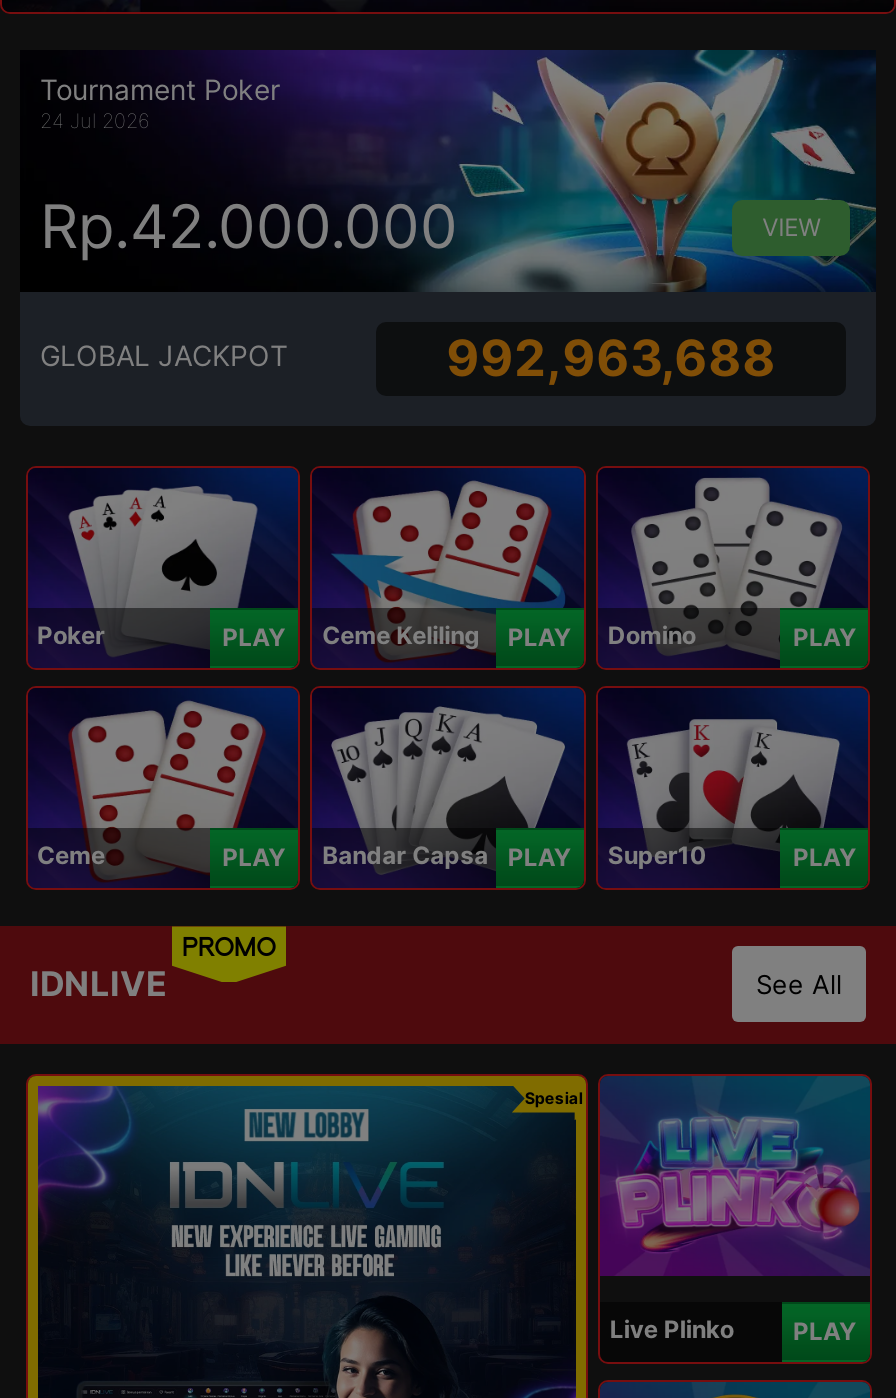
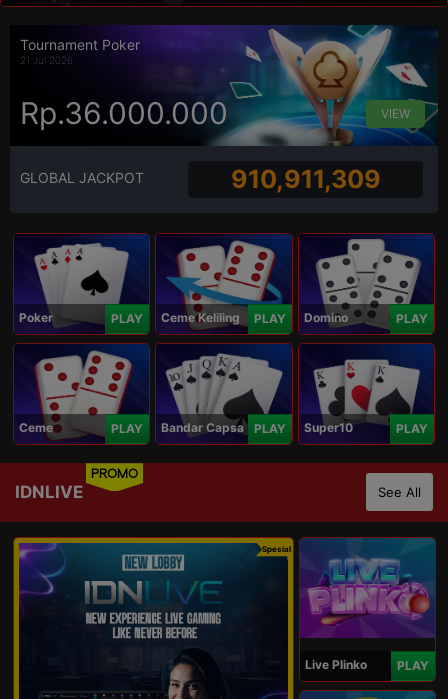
- 24 Jul 2026
+ 21 Jul 2026

- Rp.42.000.000
+ Rp.36.000.000

- 992,963,688
+ 910,911,309
